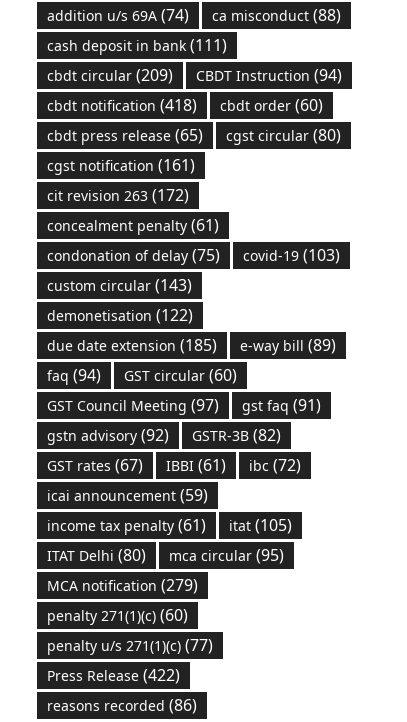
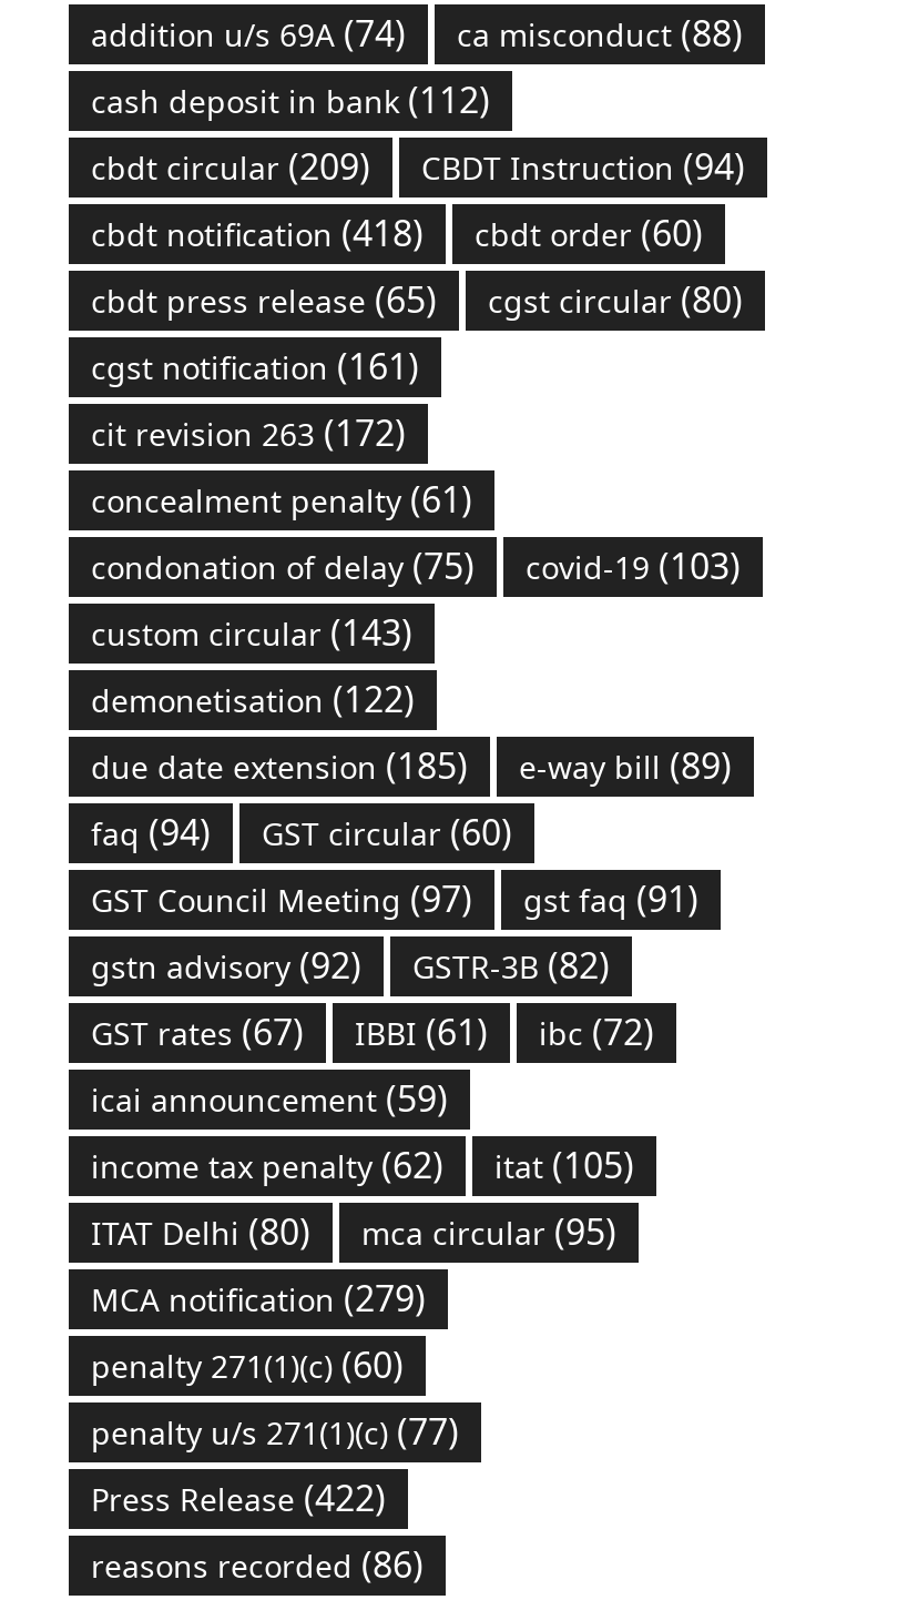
- cash deposit in bank (111)
+ cash deposit in bank (112)

- income tax penalty (61)
+ income tax penalty (62)
